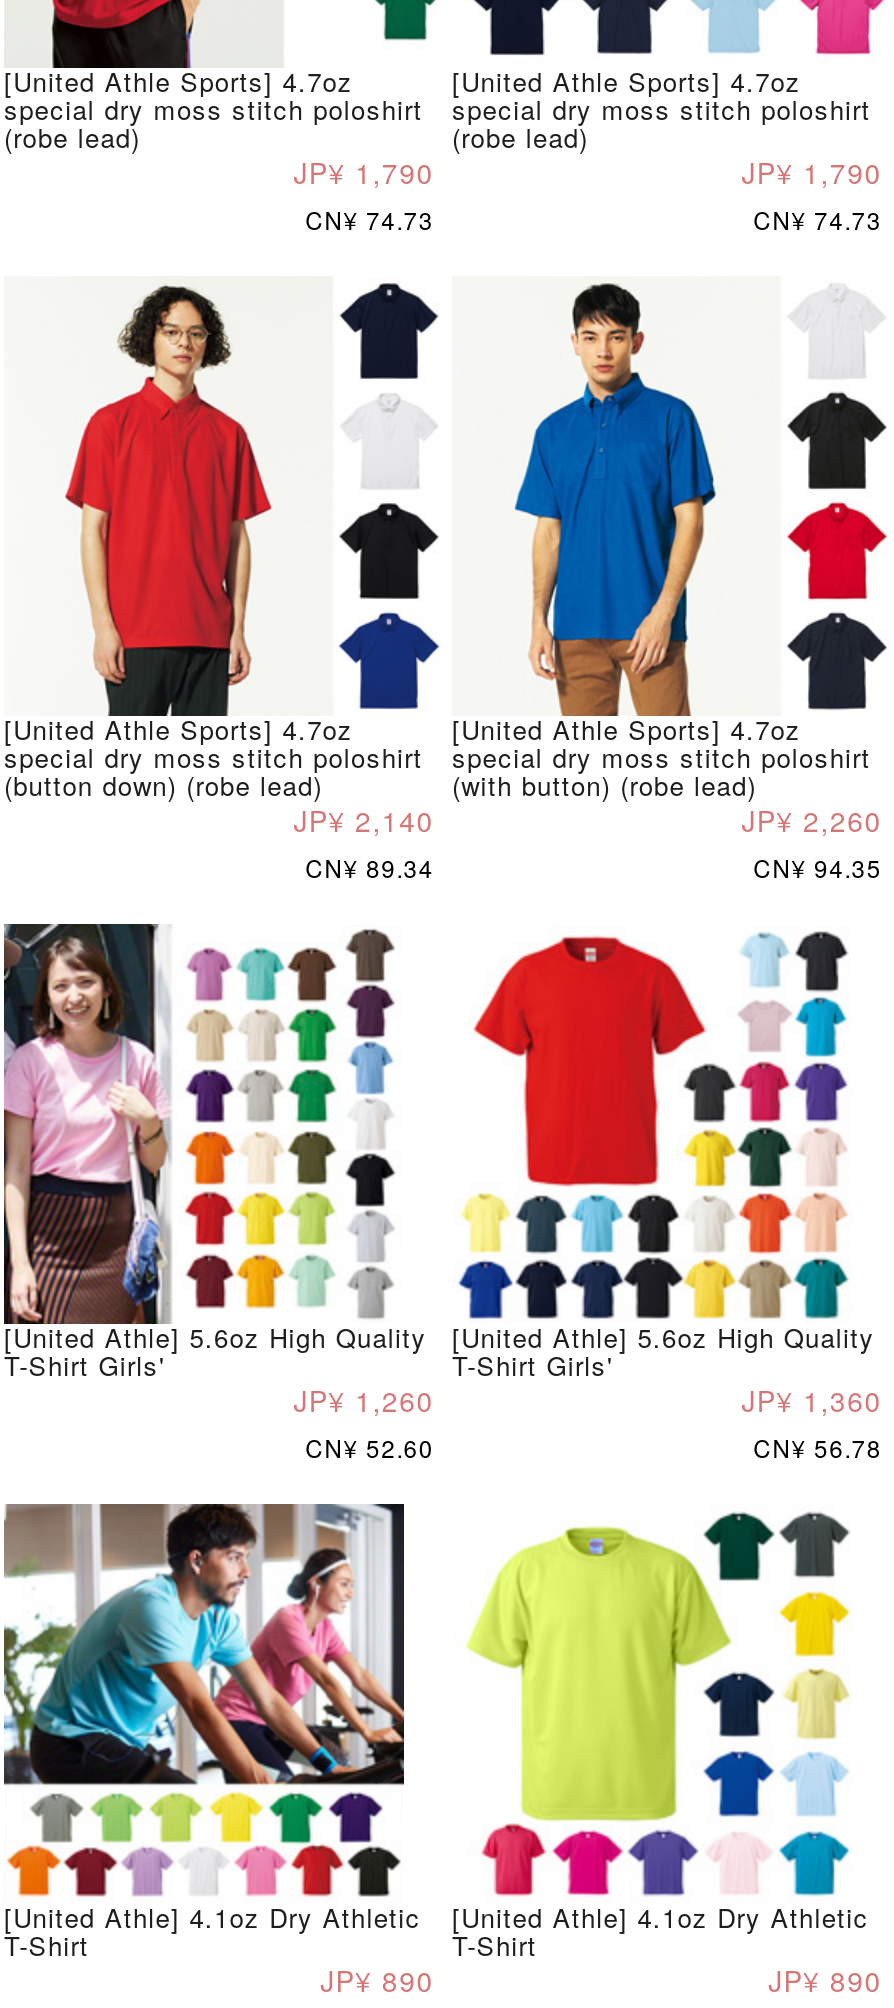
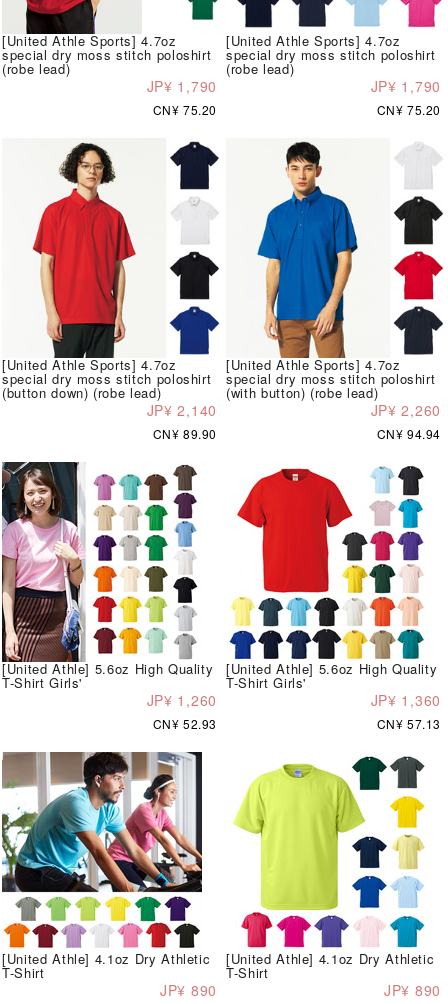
- CN¥ 74.73
+ CN¥ 75.20

- CN¥ 74.73
+ CN¥ 75.20

- CN¥ 89.34
+ CN¥ 89.90

- CN¥ 94.35
+ CN¥ 94.94

- CN¥ 52.60
+ CN¥ 52.93

- CN¥ 56.78
+ CN¥ 57.13
